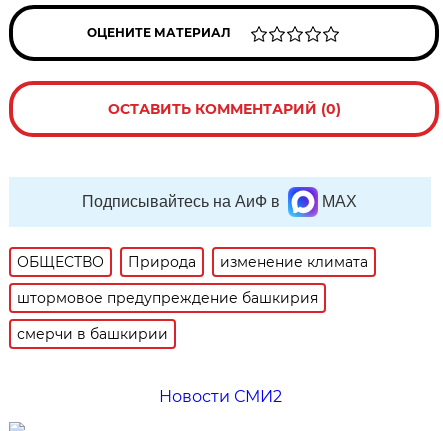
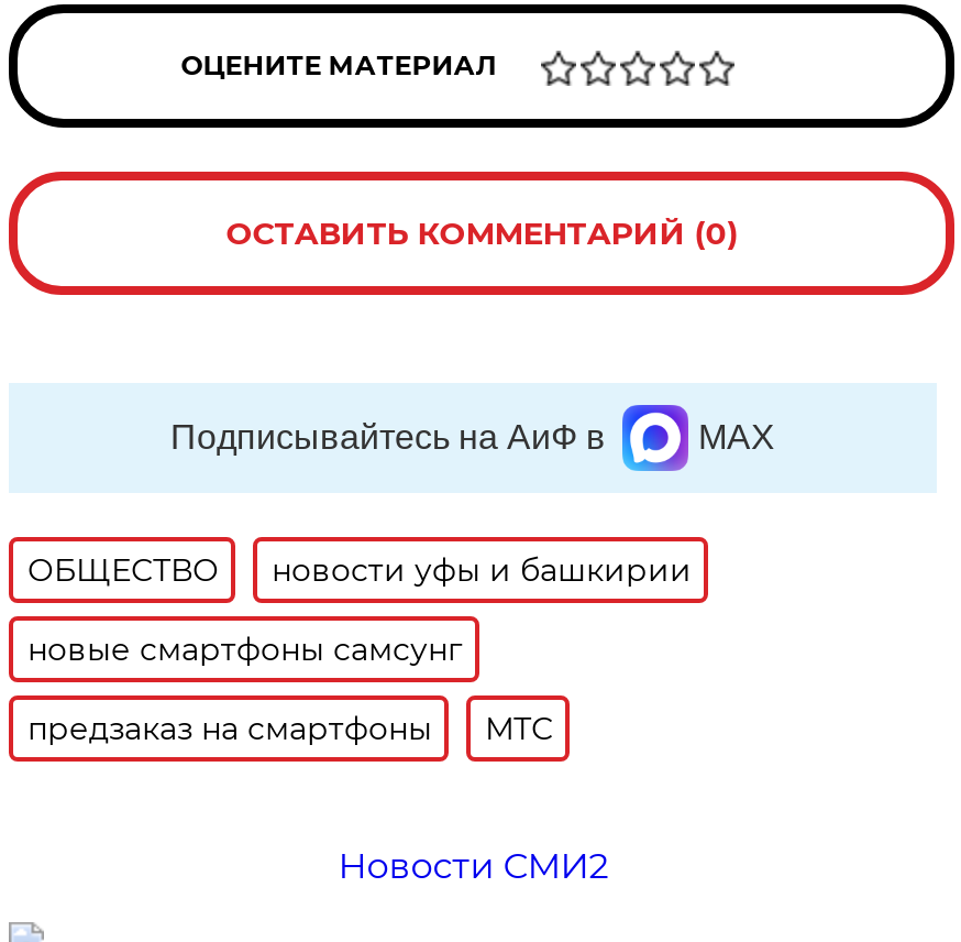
- Природа
- изменение климата
+ новости уфы и башкирии

- штормовое предупреждение башкирия
+ новые смартфоны самсунг

- смерчи в башкирии
+ предзаказ на смартфоны
+ МТС
